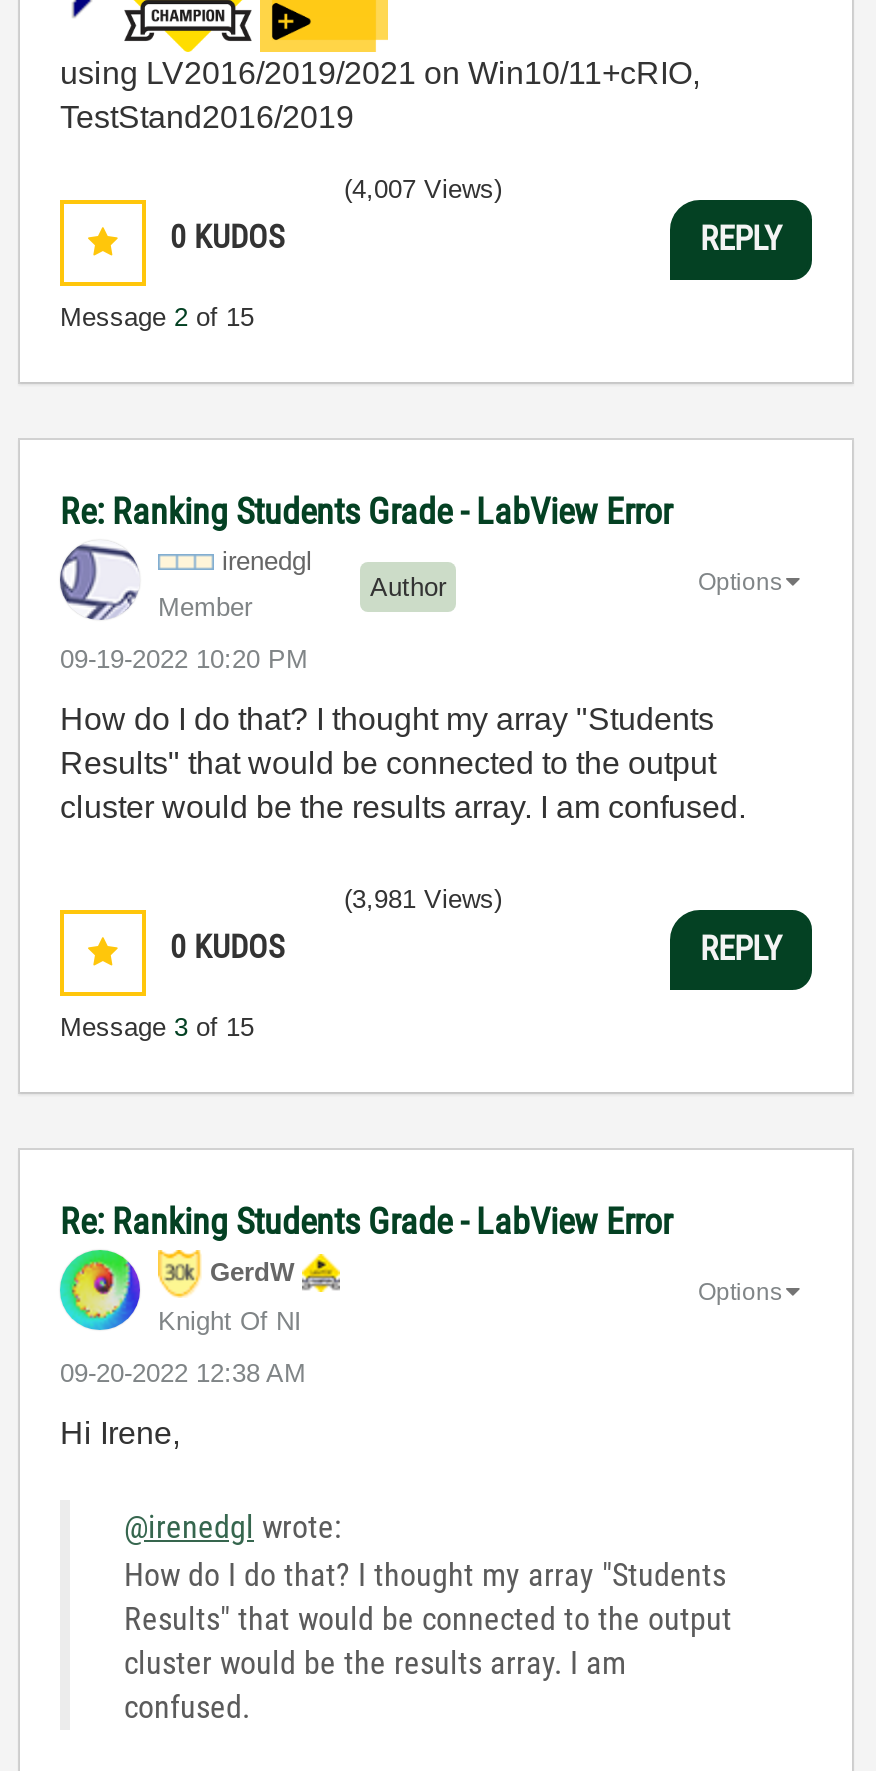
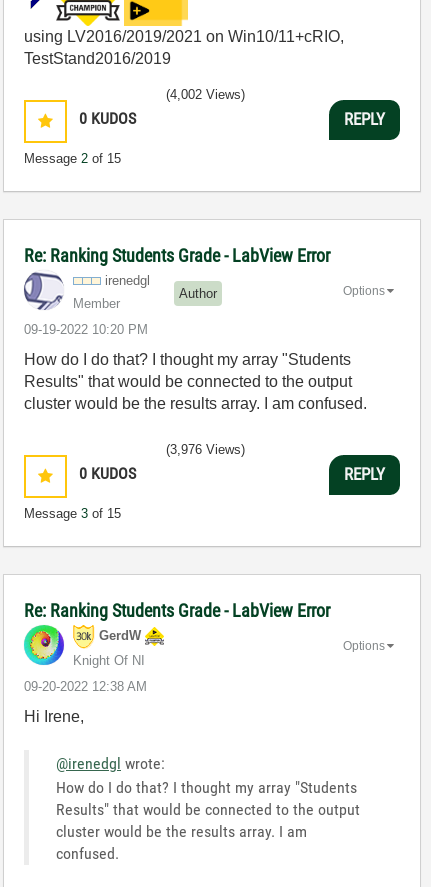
- (4,007 Views)
+ (4,002 Views)

- (3,981 Views)
+ (3,976 Views)
